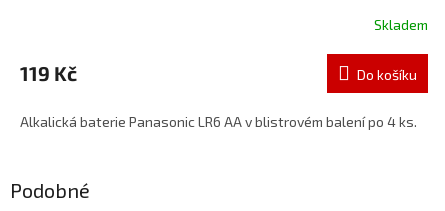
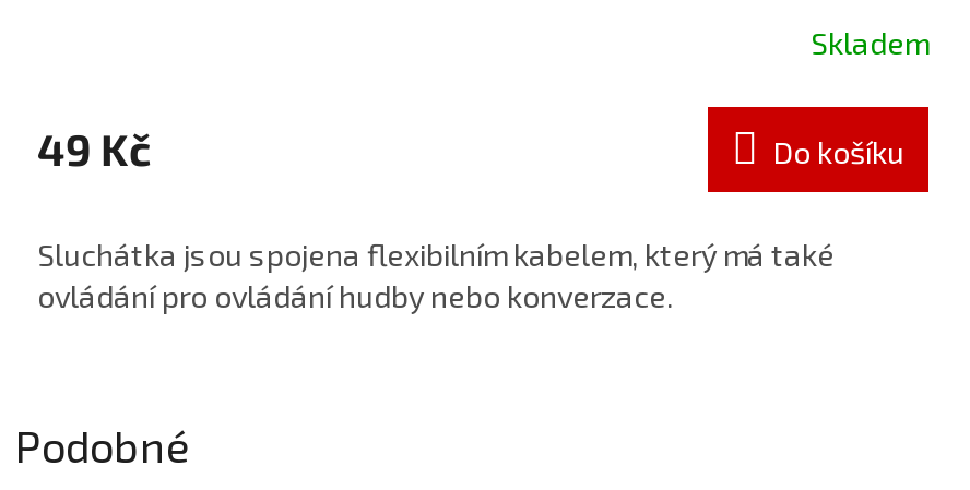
- 119 Kč
+ 49 Kč

- Alkalická baterie Panasonic LR6 AA v blistrovém balení po 4 ks.
+ Sluchátka jsou spojena flexibilním kabelem, který má také
+ ovládání pro ovládání hudby nebo konverzace.
